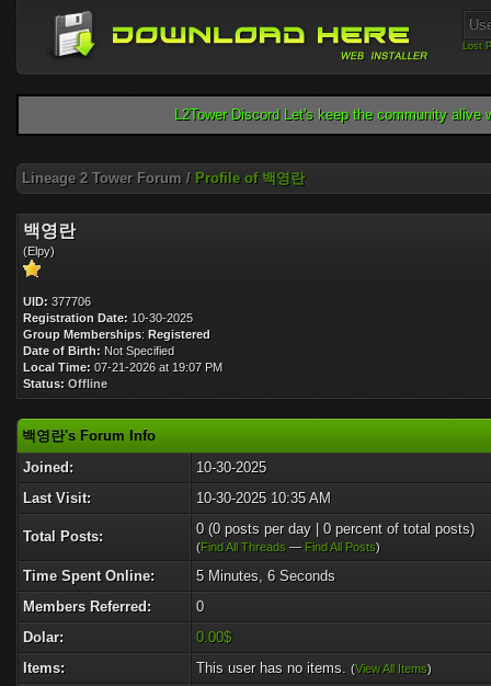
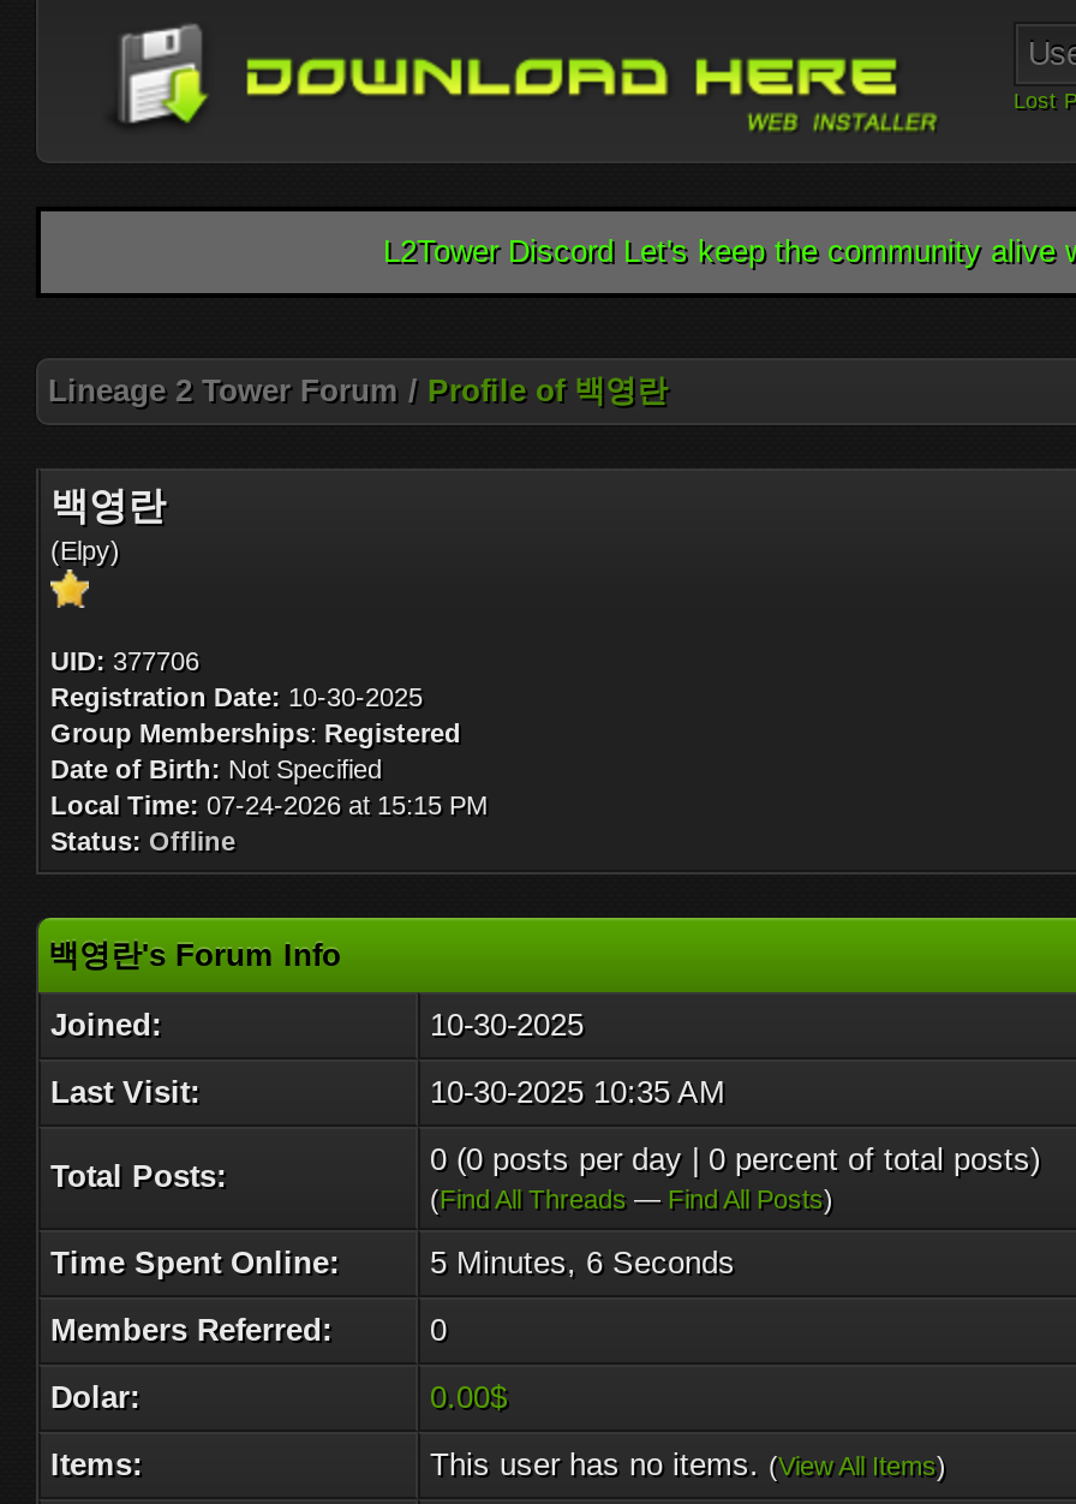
- Local Time: 07-21-2026 at 19:07 PM
+ Local Time: 07-24-2026 at 15:15 PM
